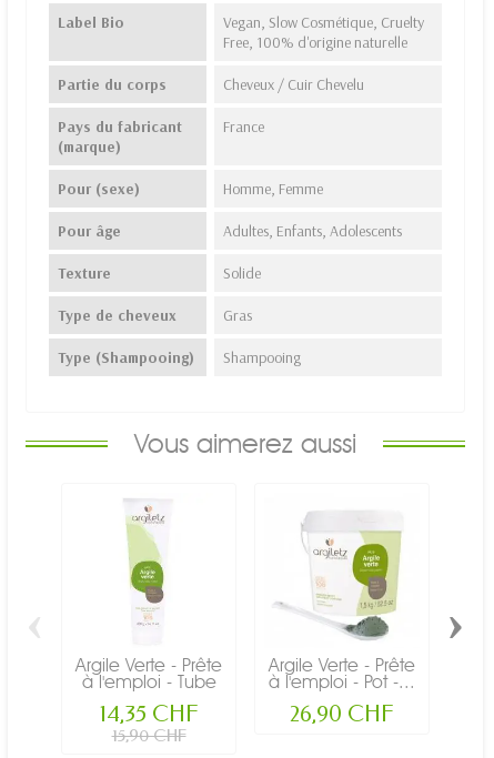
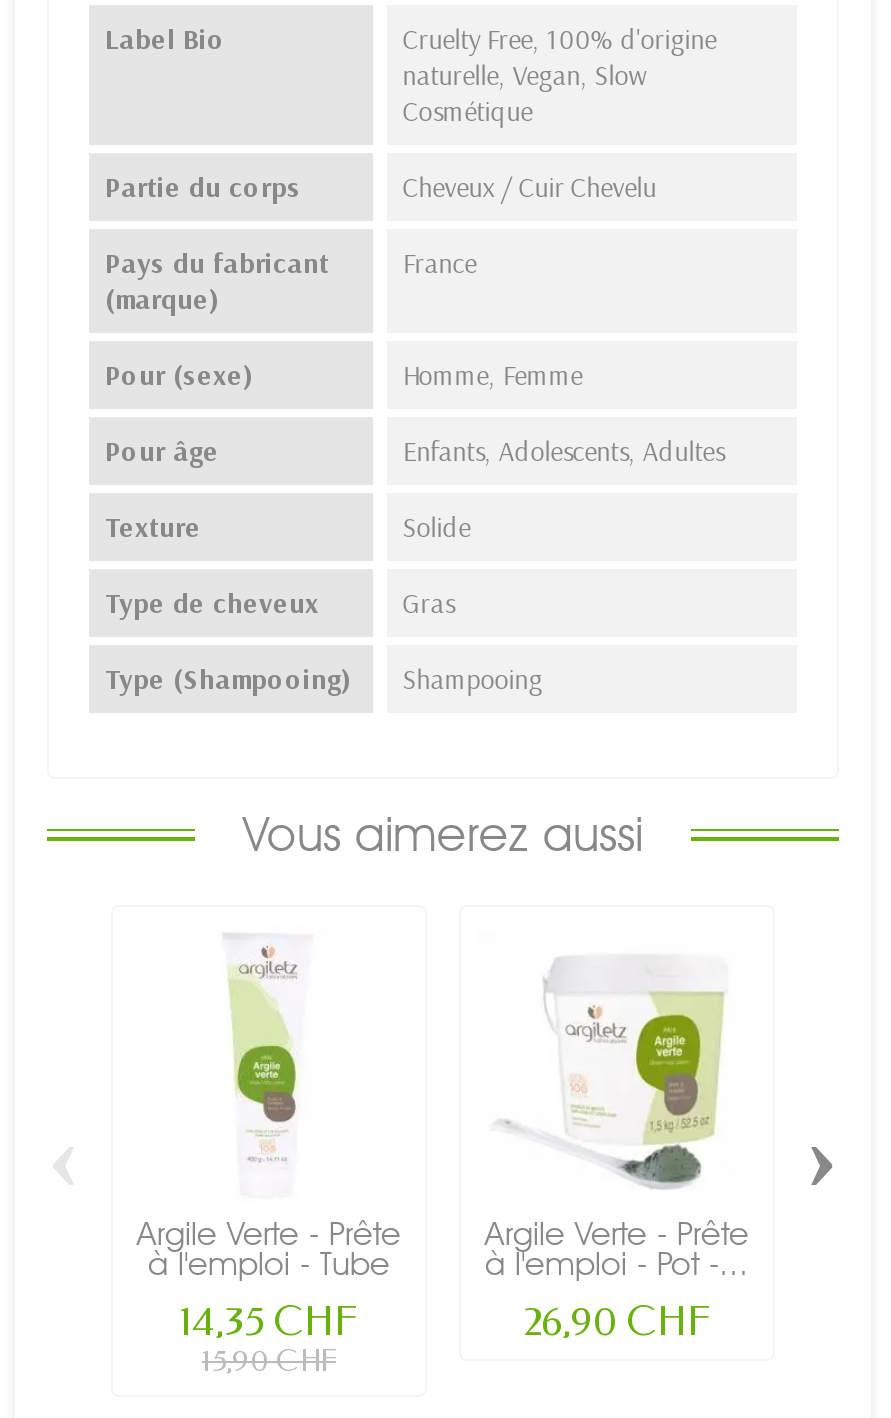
- Vegan, Slow Cosmétique, Cruelty
- Free, 100% d'origine naturelle
+ Cruelty Free, 100% d'origine
+ naturelle, Vegan, Slow
+ Cosmétique

- Adultes, Enfants, Adolescents
+ Enfants, Adolescents, Adultes
